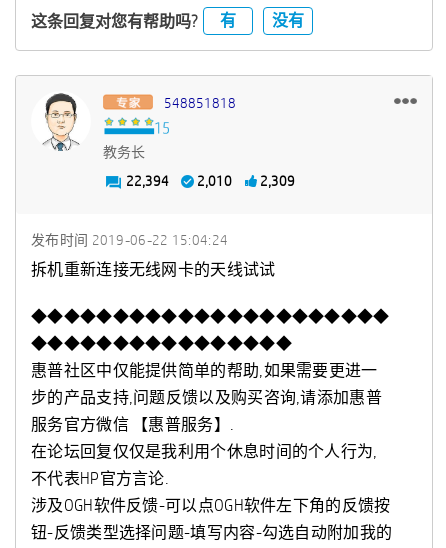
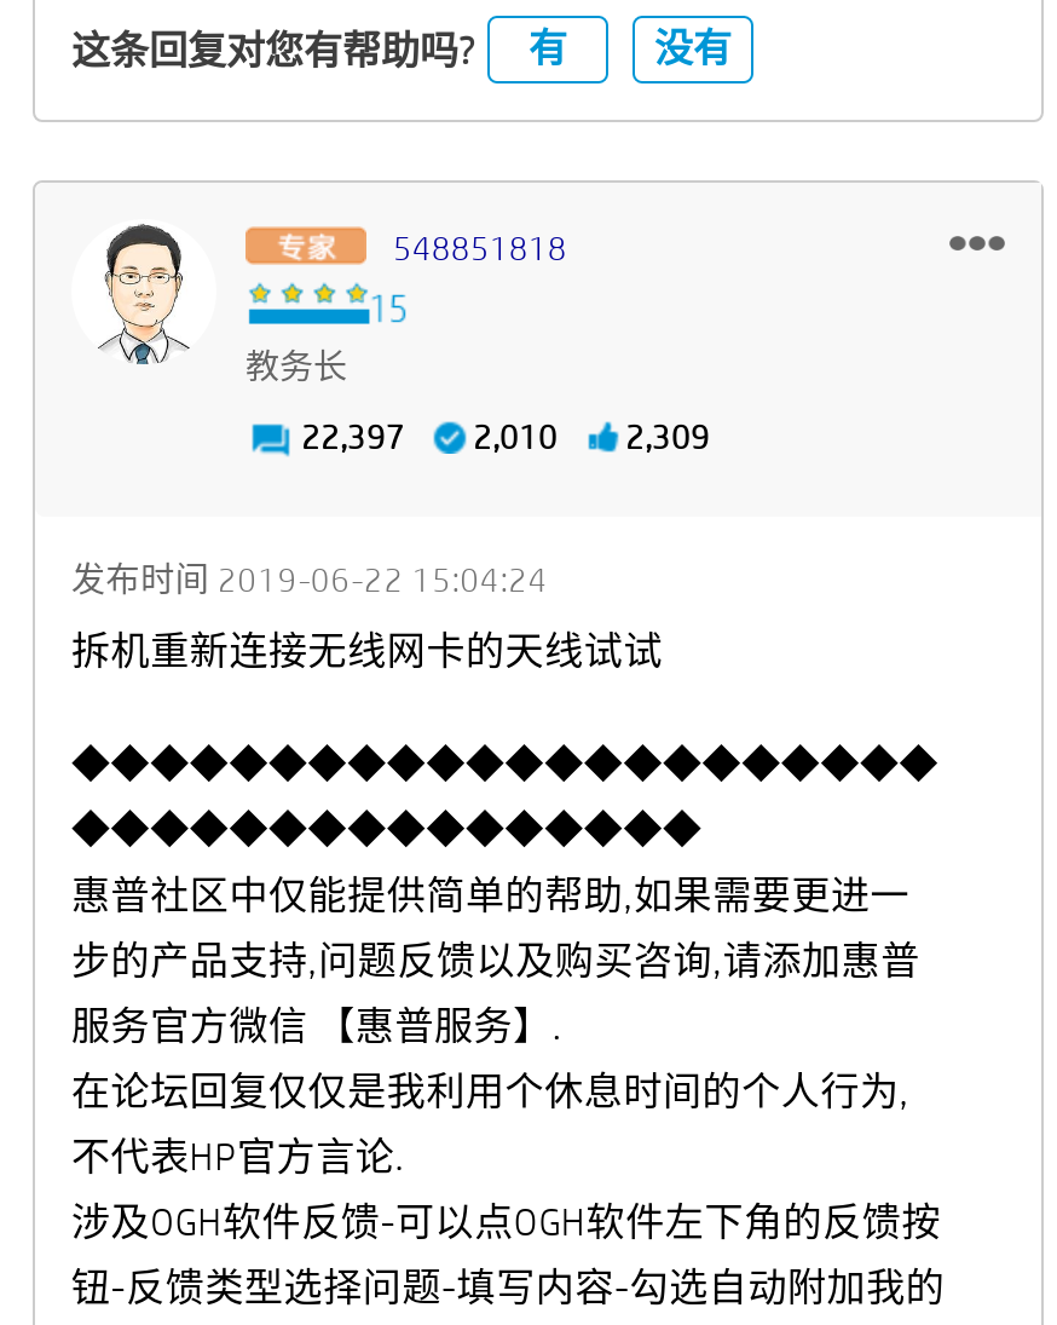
- 22,394 2,010 2,309
+ 22,397 2,010 2,309
